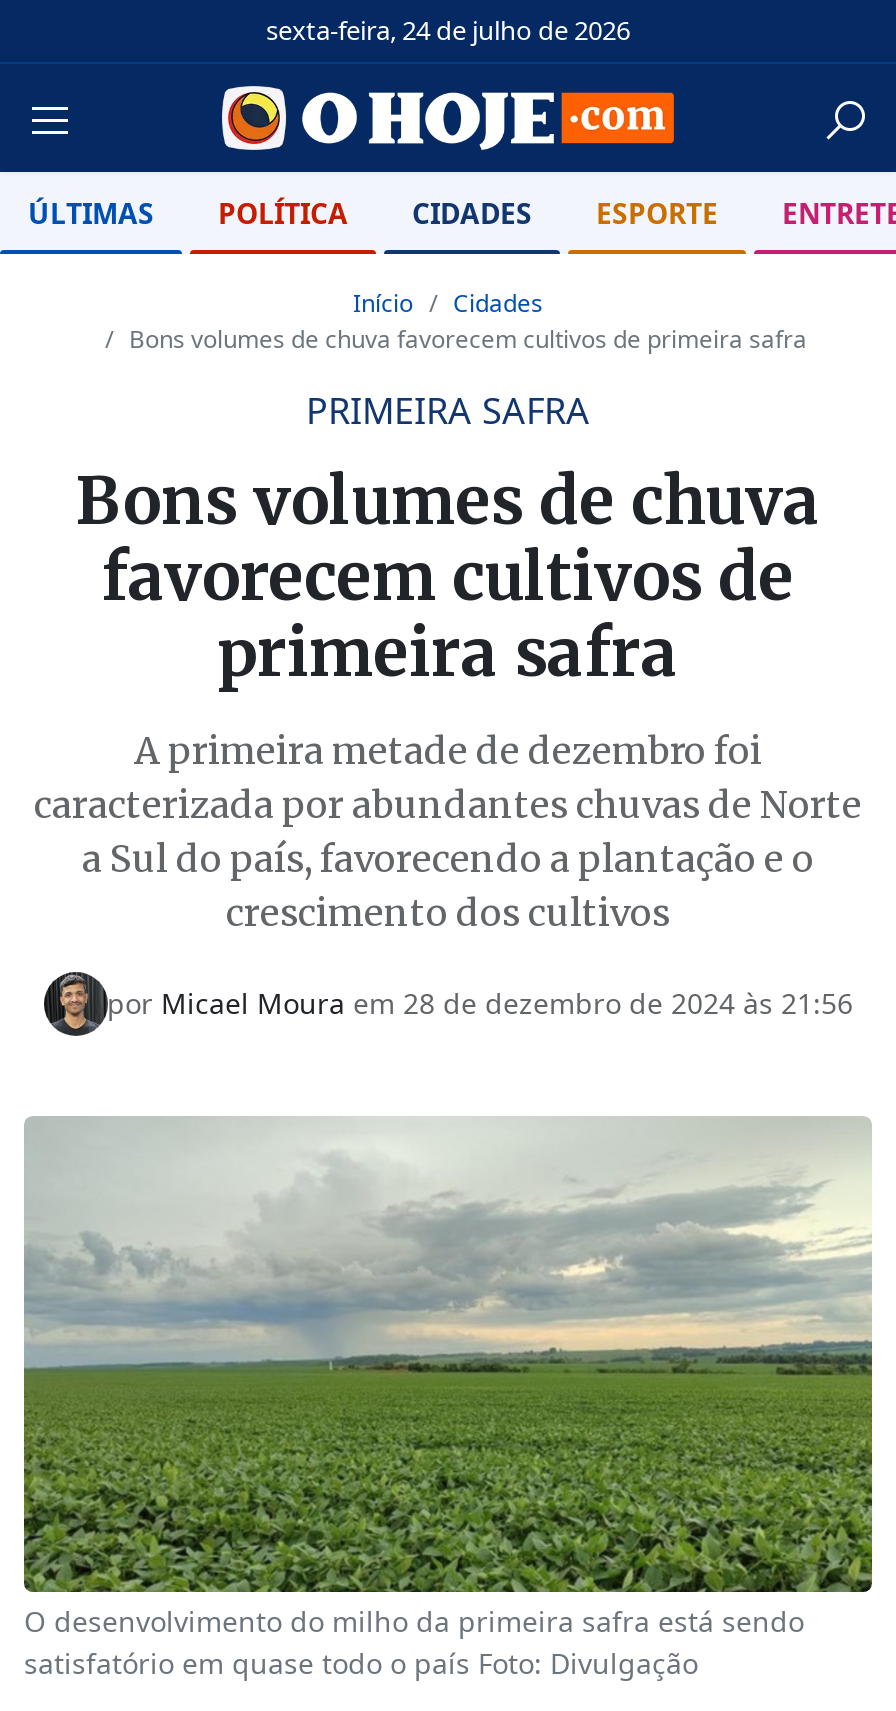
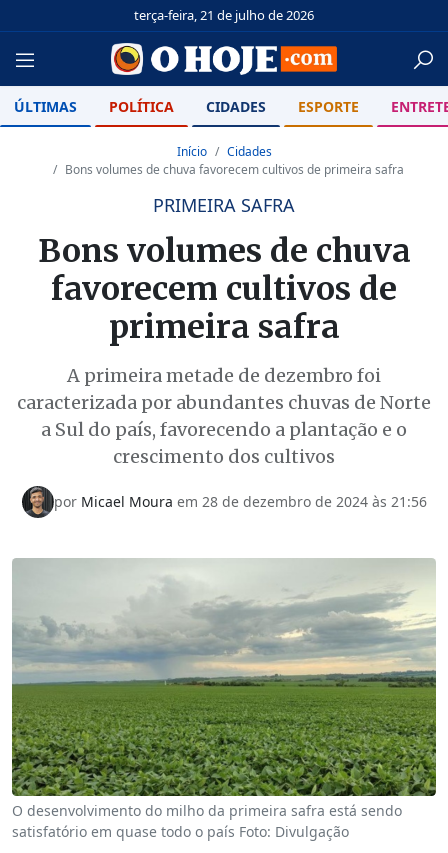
- sexta-feira, 24 de julho de 2026
+ terça-feira, 21 de julho de 2026
